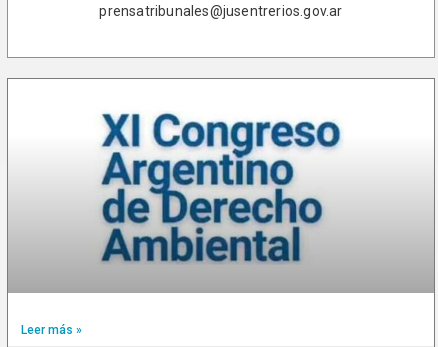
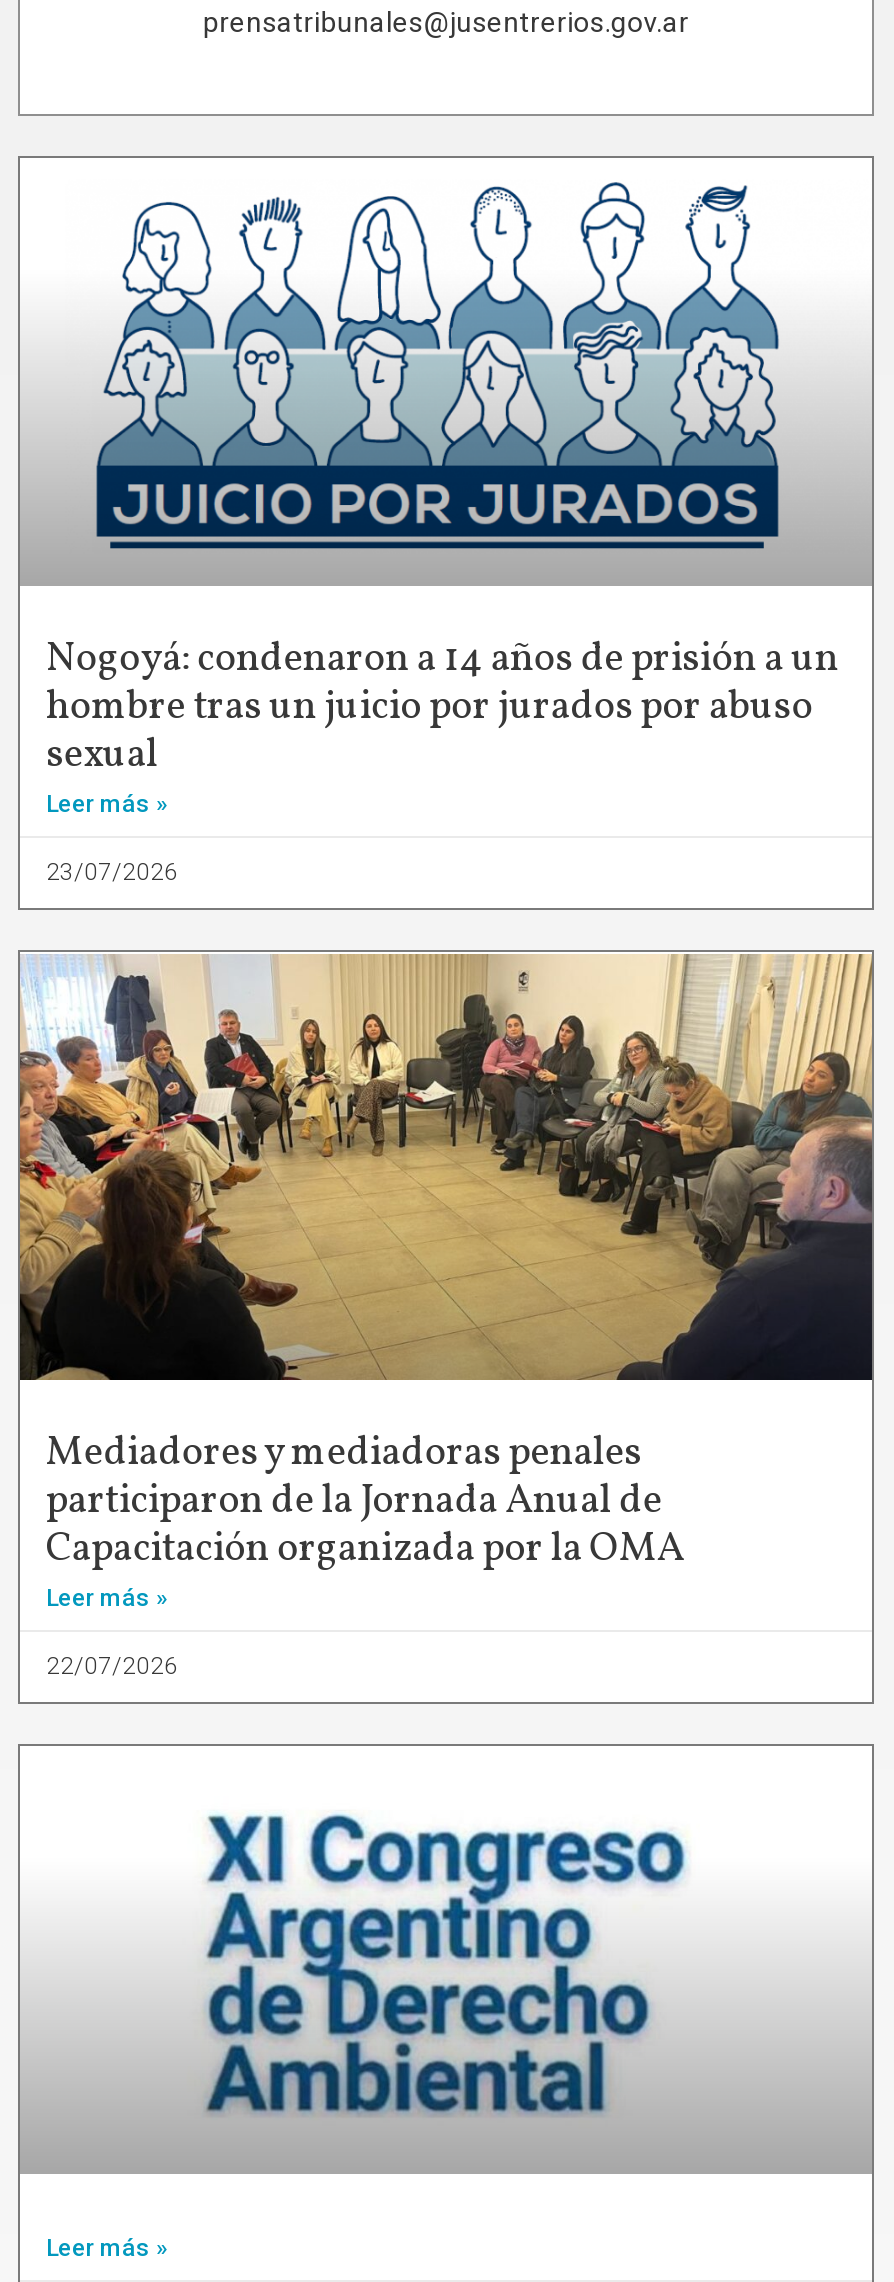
+ [image]
+ Mediadores y mediadoras penales
+ participaron de la Jornada Anual de
+ Capacitación organizada por la OMA
+ Leer más »
+ 22/07/2026

+ Nogoyá: condenaron a 14 años de prisión a un
+ hombre tras un juicio por jurados por abuso
+ sexual
+ Leer más »
+ 23/07/2026

+ [image]
